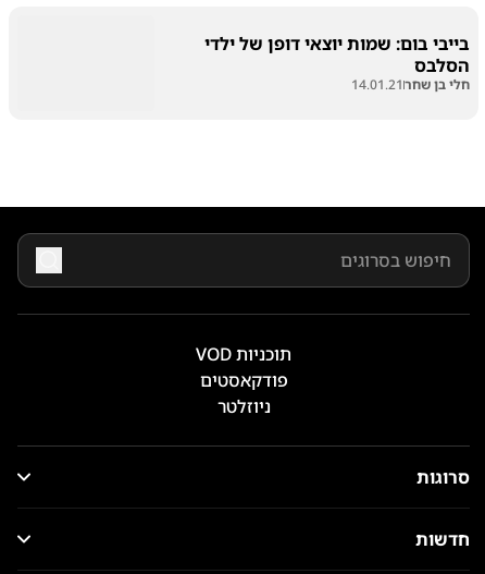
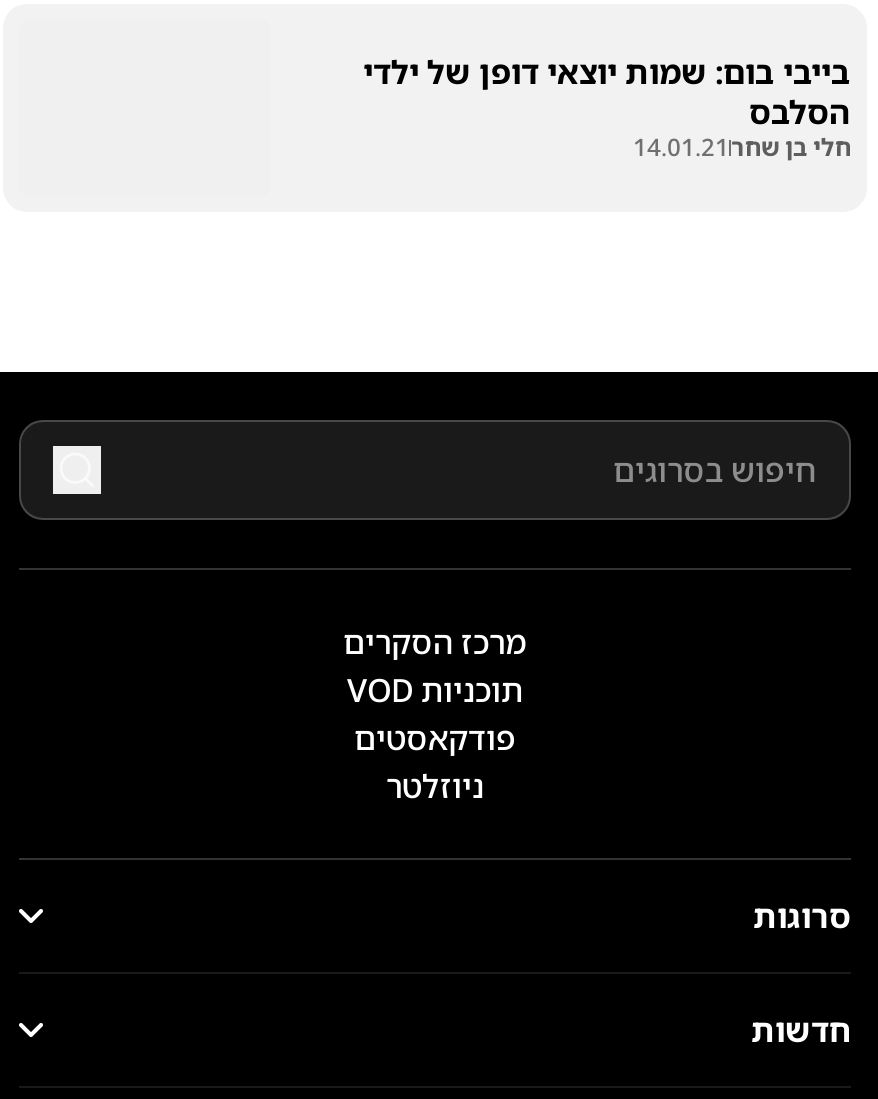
+ מרכז הסקרים
